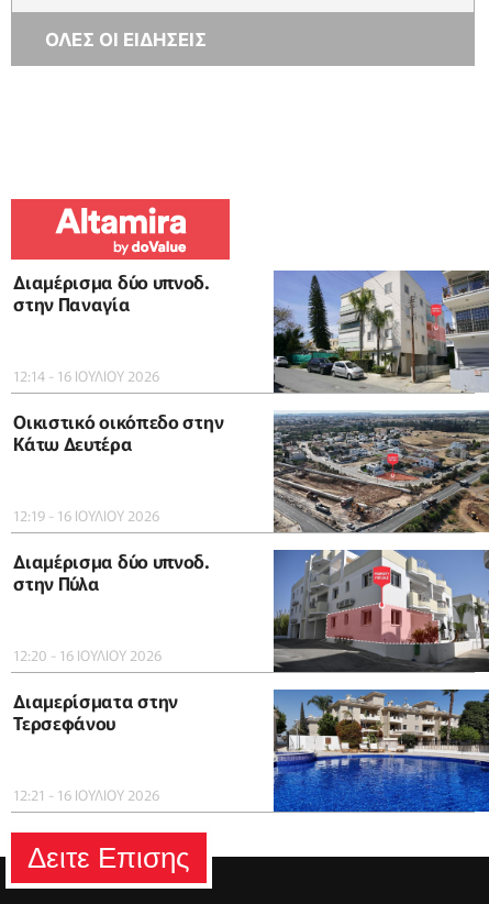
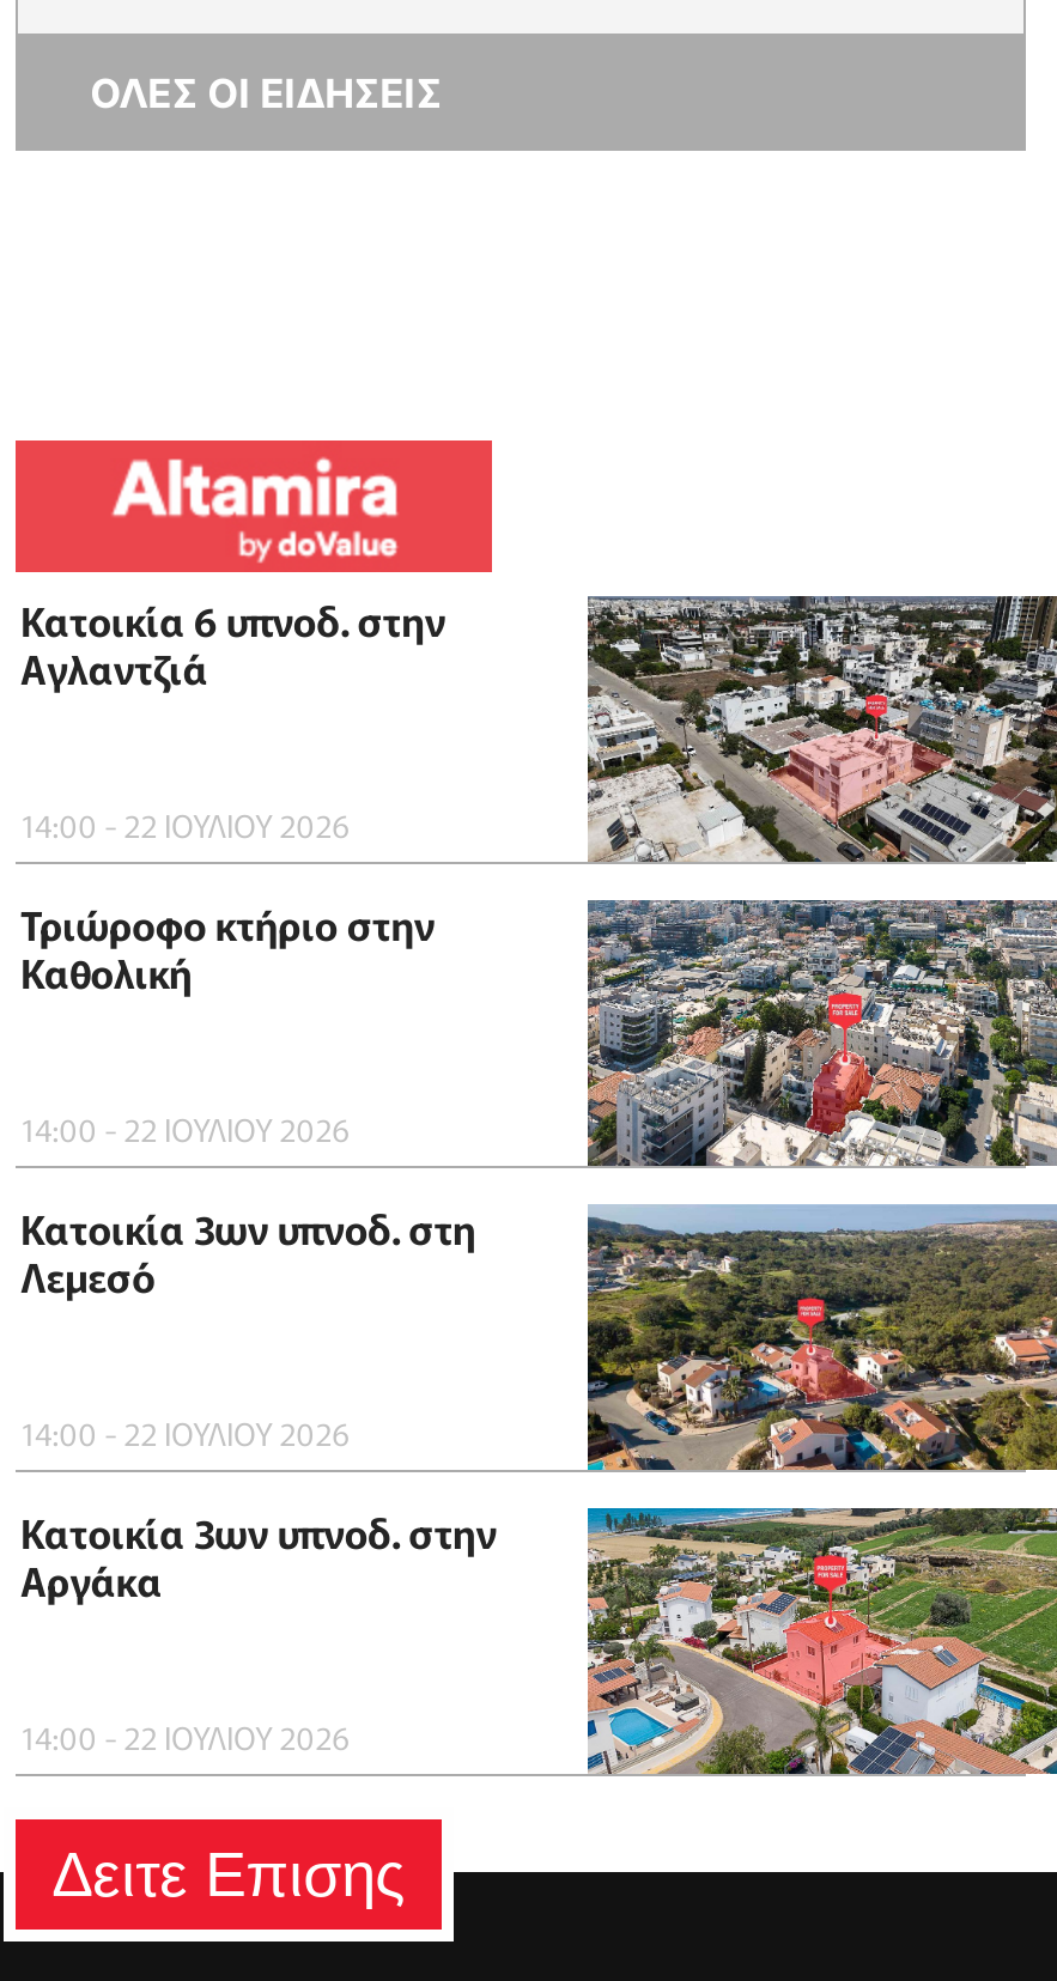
- Διαμέρισμα δύο υπνοδ.
- στην Παναγία
+ Κατοικία 6 υπνοδ. στην
+ Αγλαντζιά

- [image]
+ [image]

- 12:14 - 16 ΙΟΥΛΙΟΥ 2026
+ 14:00 - 22 ΙΟΥΛΙΟΥ 2026

- Οικιστικό οικόπεδο στην
- Κάτω Δευτέρα
+ Τριώροφο κτήριο στην
+ Καθολική

- [image]
+ [image]

- 12:19 - 16 ΙΟΥΛΙΟΥ 2026
+ 14:00 - 22 ΙΟΥΛΙΟΥ 2026

- Διαμέρισμα δύο υπνοδ.
- στην Πύλα
+ Κατοικία 3ων υπνοδ. στη
+ Λεμεσό

- [image]
+ [image]

- 12:20 - 16 ΙΟΥΛΙΟΥ 2026
+ 14:00 - 22 ΙΟΥΛΙΟΥ 2026

- Διαμερίσματα στην
- Τερσεφάνου
+ Κατοικία 3ων υπνοδ. στην
+ Αργάκα

- [image]
+ [image]

- 12:21 - 16 ΙΟΥΛΙΟΥ 2026
+ 14:00 - 22 ΙΟΥΛΙΟΥ 2026
